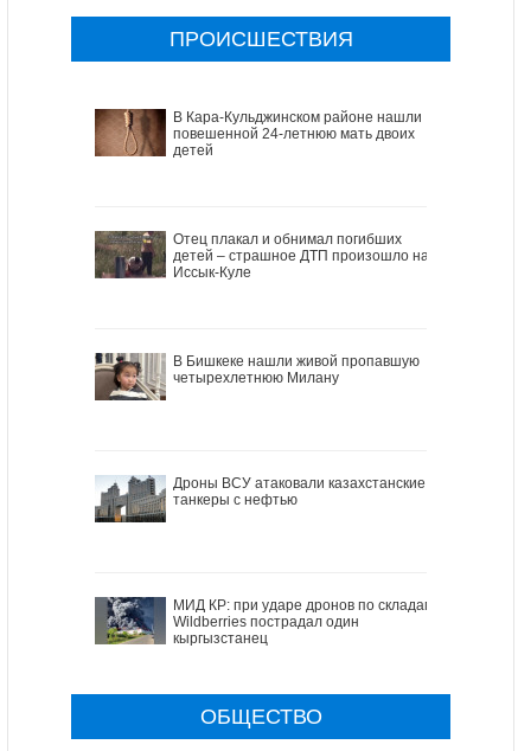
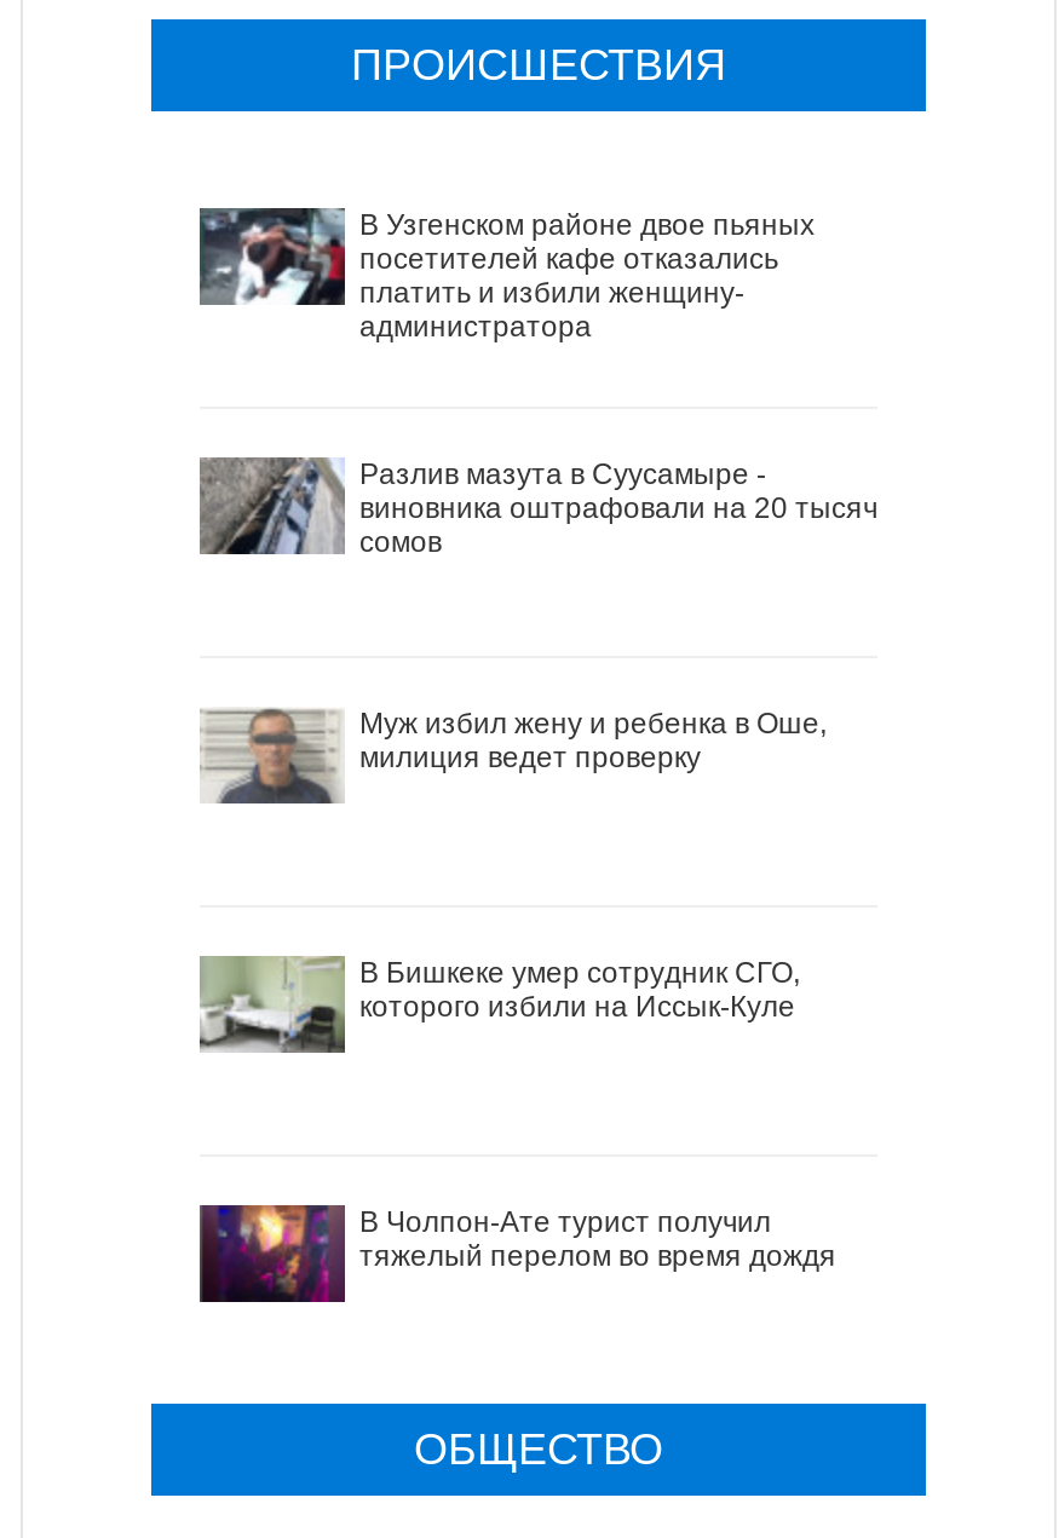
- [image]
- В Кара-Кульджинском районе нашли
- повешенной 24-летнюю мать двоих
- детей
+ [image]
+ В Узгенском районе двое пьяных
+ посетителей кафе отказались
+ платить и избили женщину-
+ администратора

- [image]
- Отец плакал и обнимал погибших
- детей – страшное ДТП произошло на
- Иссык-Куле
+ [image]
+ Разлив мазута в Суусамыре -
+ виновника оштрафовали на 20 тысяч
+ сомов

- [image]
- В Бишкеке нашли живой пропавшую
- четырехлетнюю Милану
+ [image]
+ Муж избил жену и ребенка в Оше,
+ милиция ведет проверку

- [image]
- Дроны ВСУ атаковали казахстанские
- танкеры с нефтью
+ [image]
+ В Бишкеке умер сотрудник СГО,
+ которого избили на Иссык-Куле

- [image]
- МИД КР: при ударе дронов по складам
- Wildberries пострадал один
- кыргызстанец
+ [image]
+ В Чолпон-Ате турист получил
+ тяжелый перелом во время дождя
